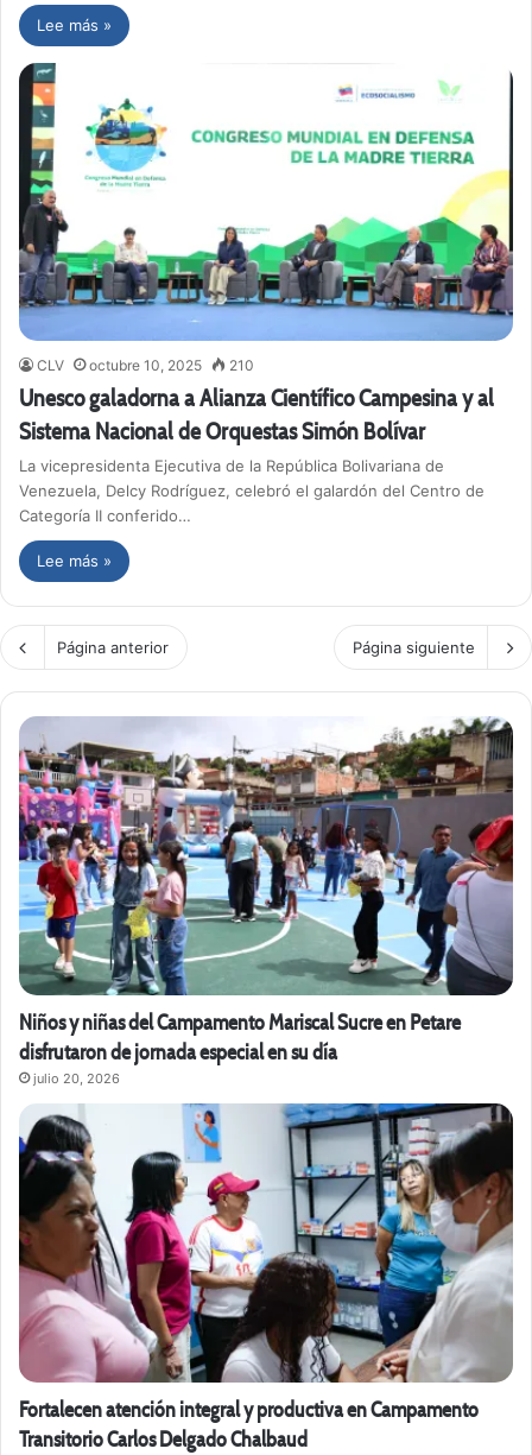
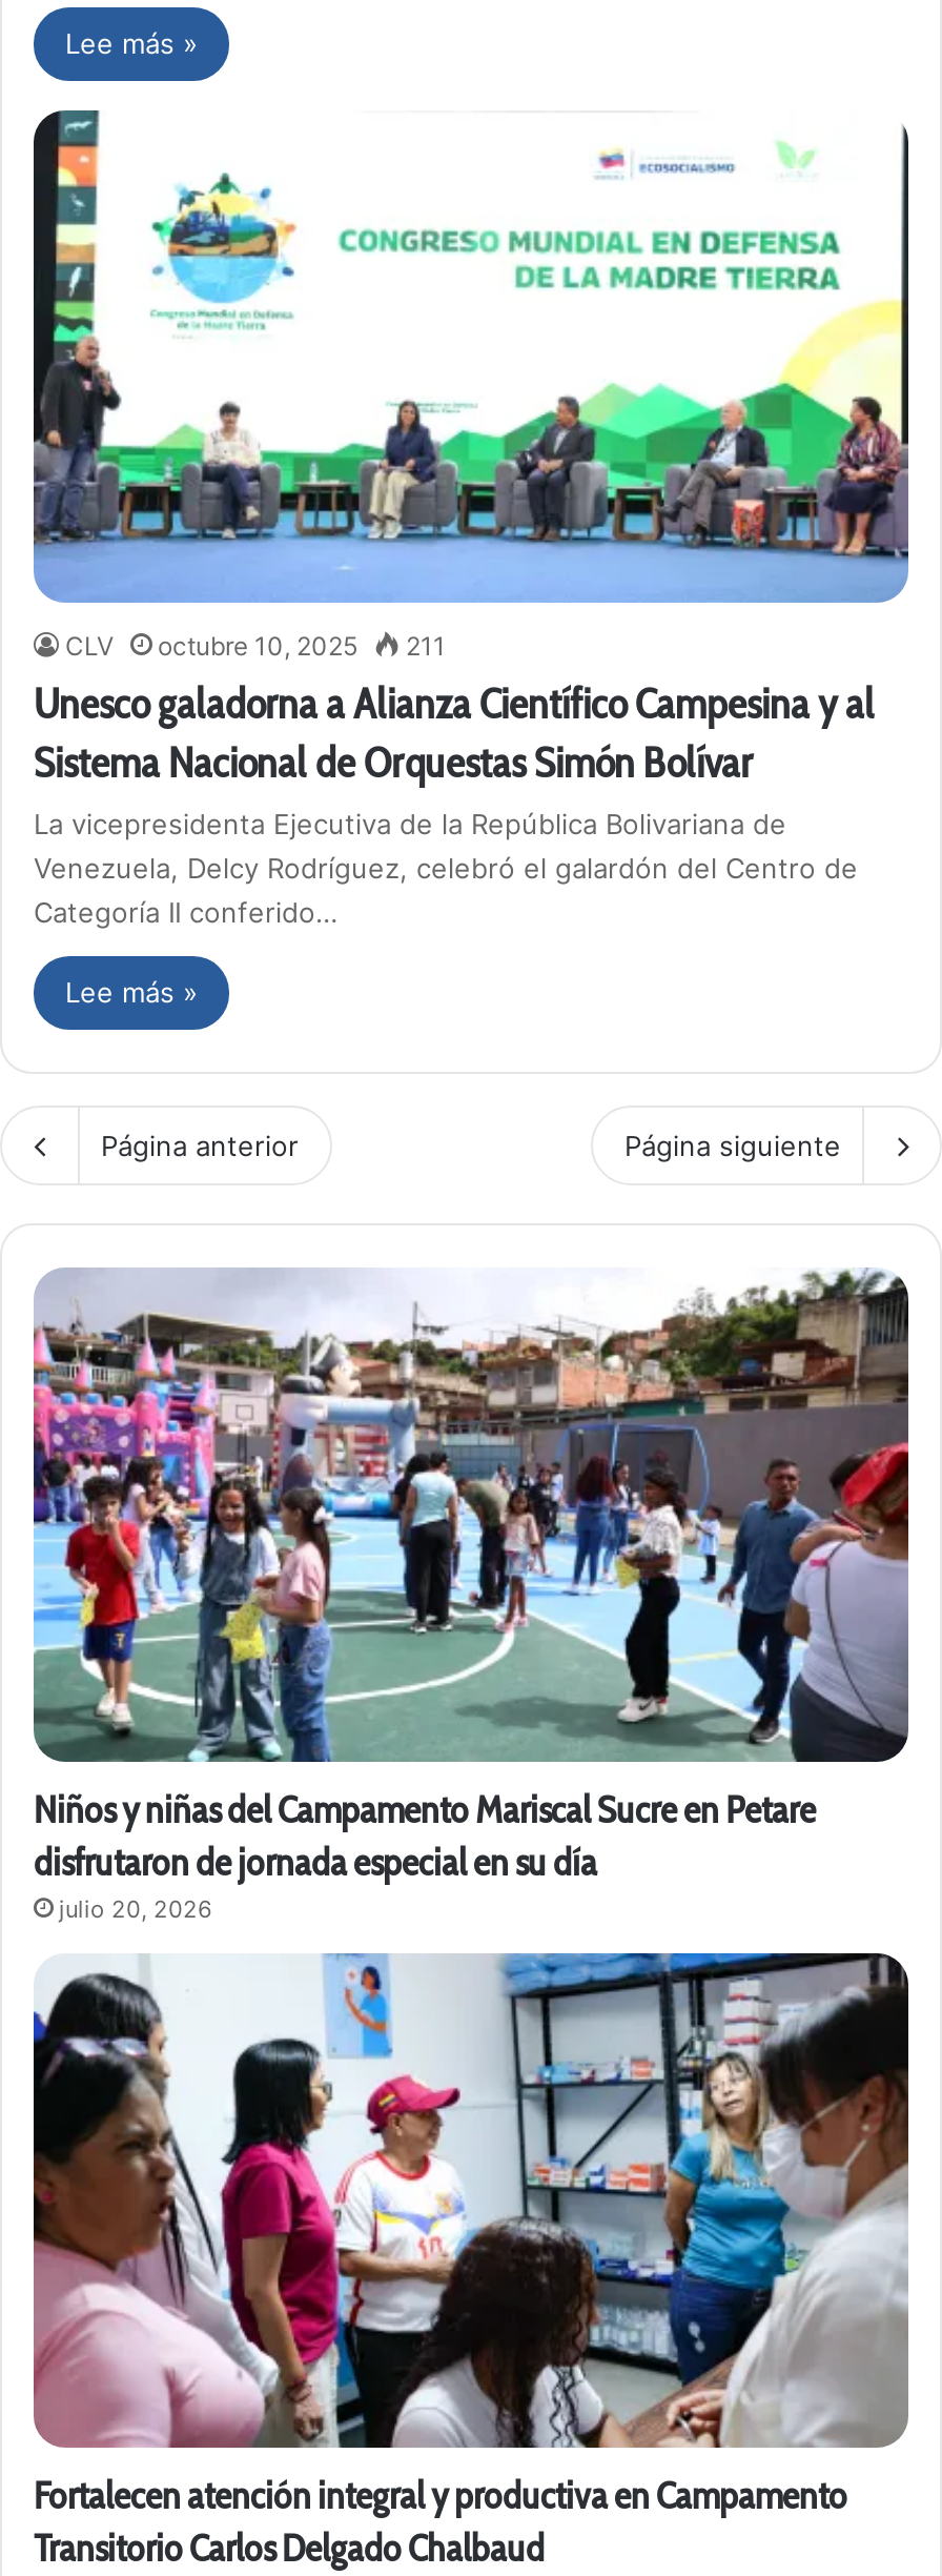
- CLV octubre 10, 2025 210
+ CLV octubre 10, 2025 211
